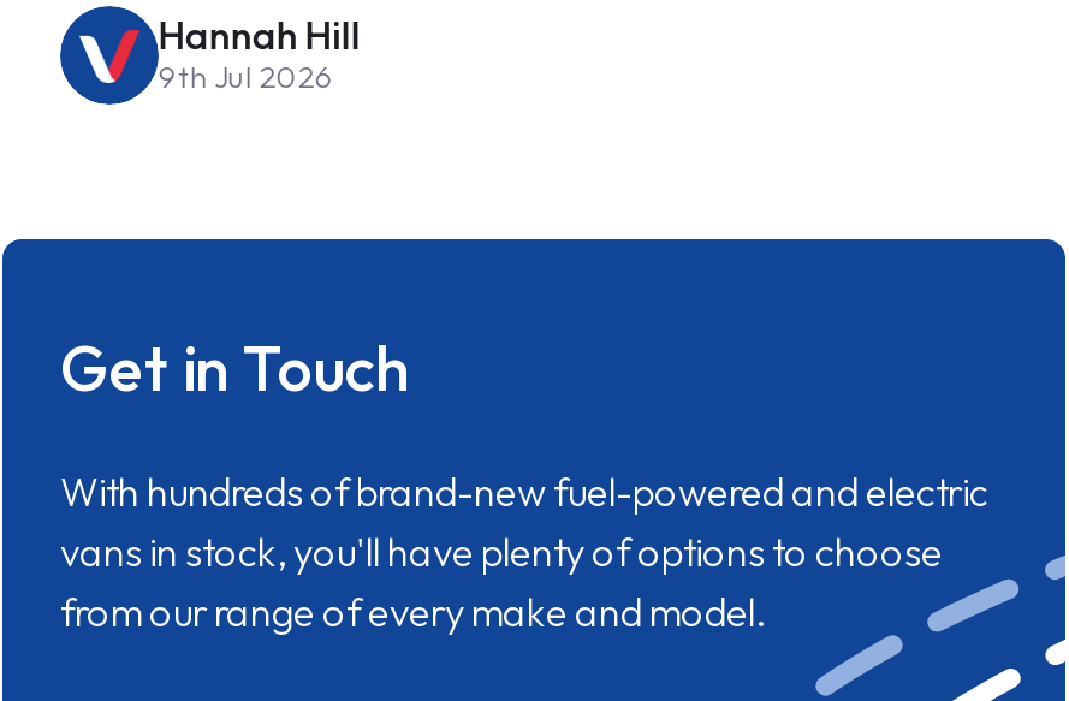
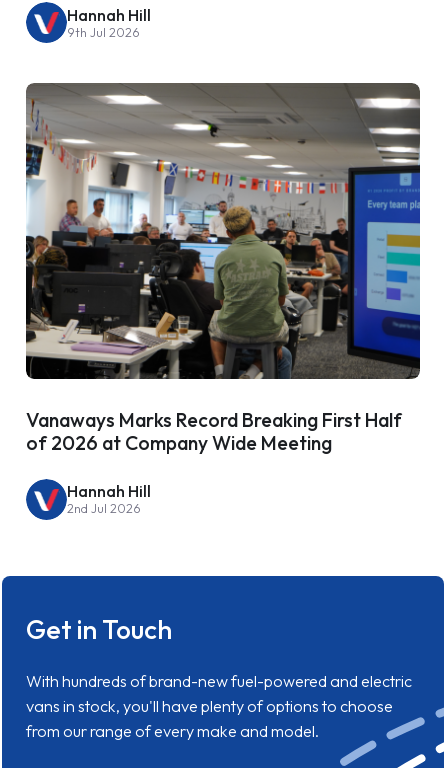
+ [image]
+ Vanaways Marks Record Breaking First Half
+ of 2026 at Company Wide Meeting
+ Hannah Hill
+ 2nd Jul 2026
